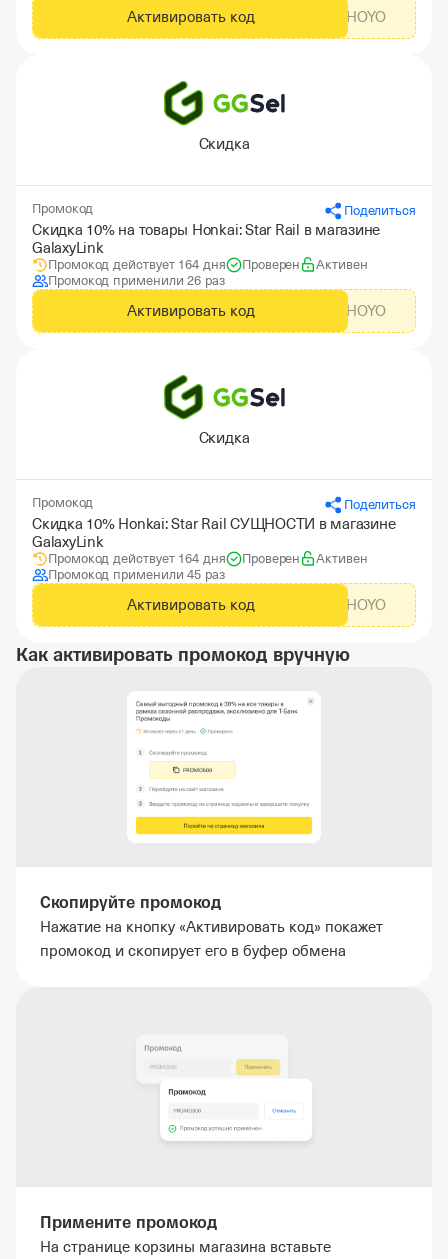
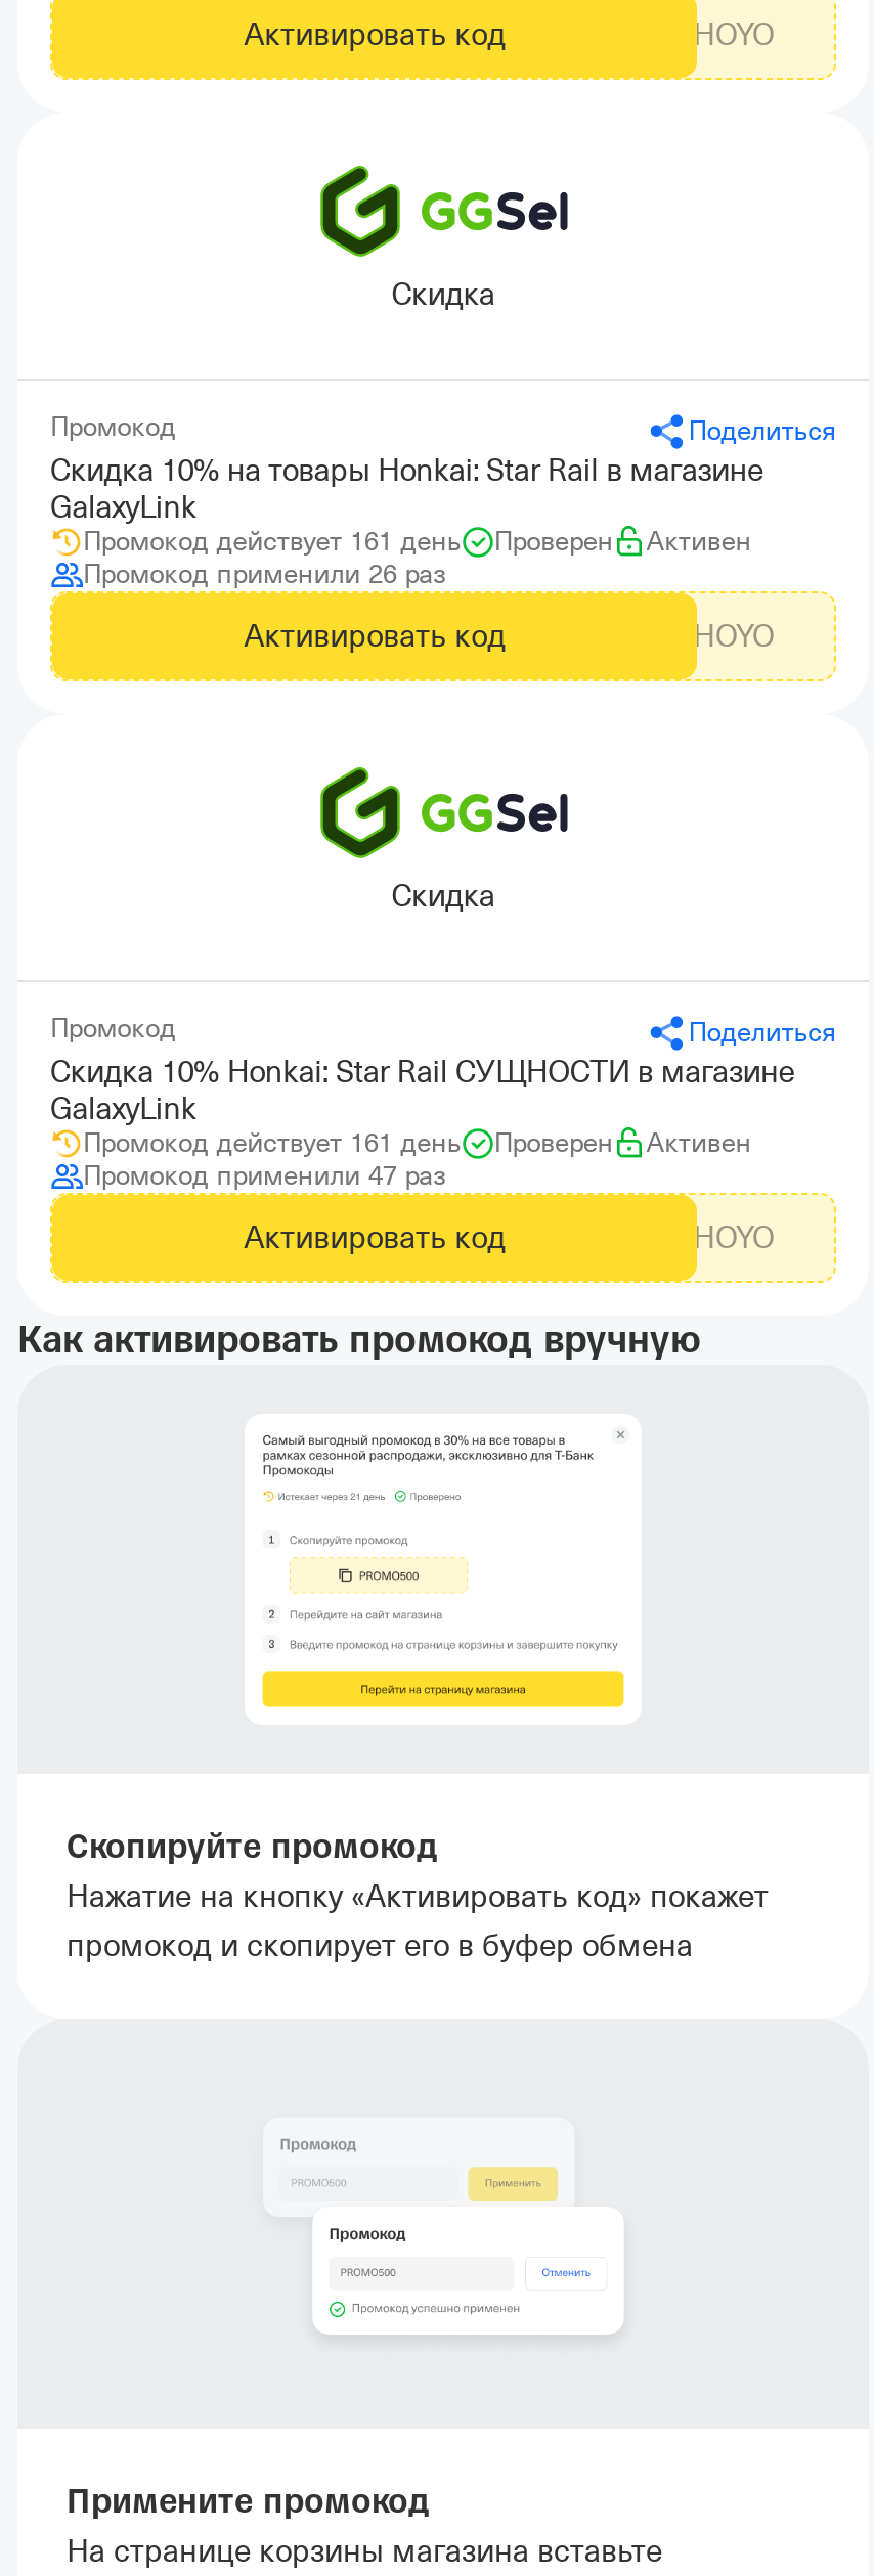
- Промокод действует 164 дня
+ Промокод действует 161 день

- Промокод действует 164 дня
+ Промокод действует 161 день

- Промокод применили 45 раз
+ Промокод применили 47 раз
